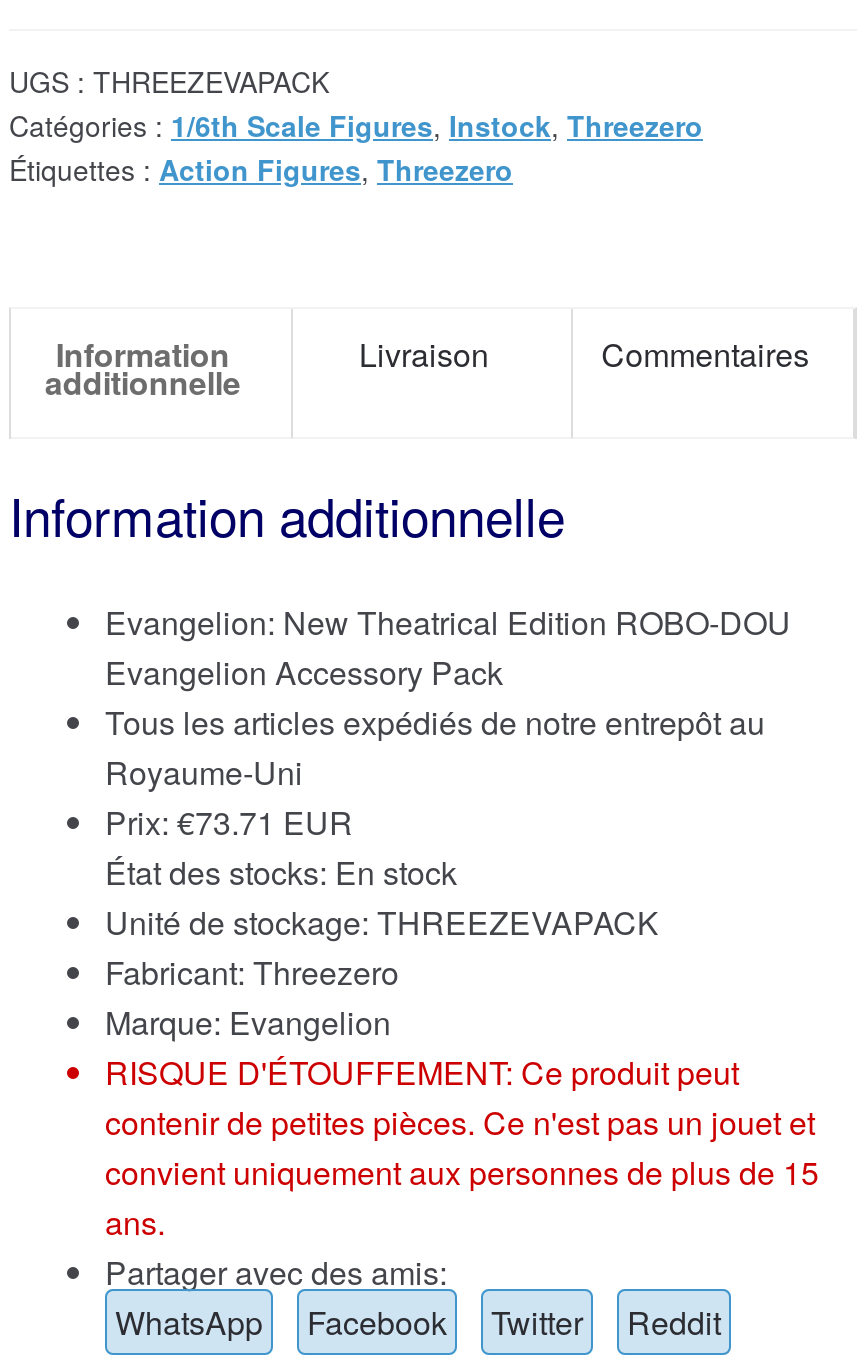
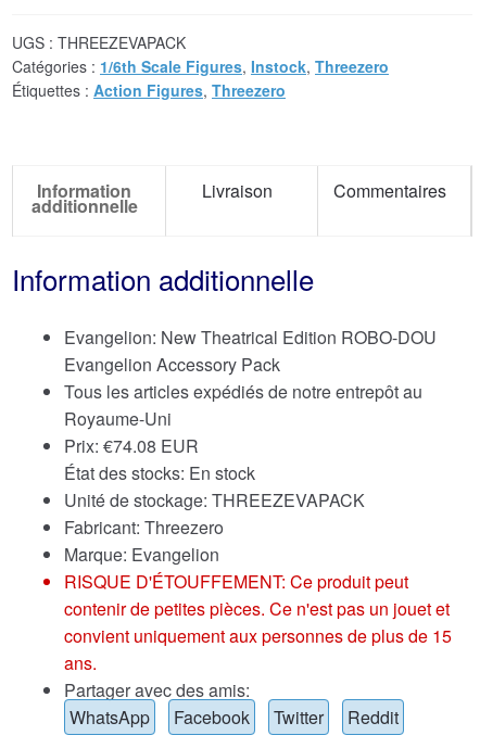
- Prix: €73.71 EUR
+ Prix: €74.08 EUR
